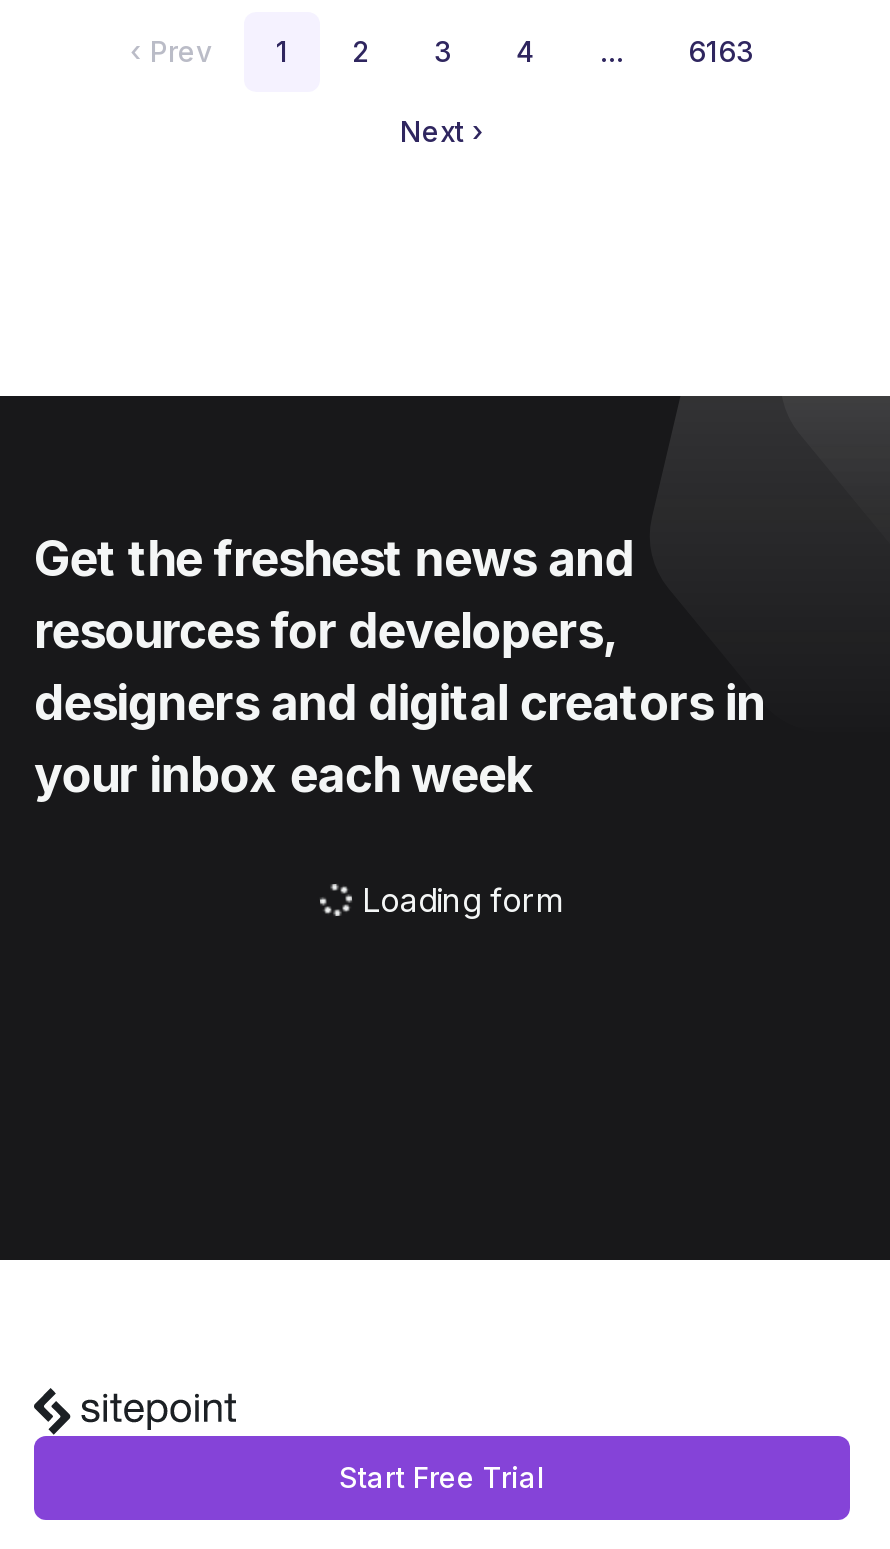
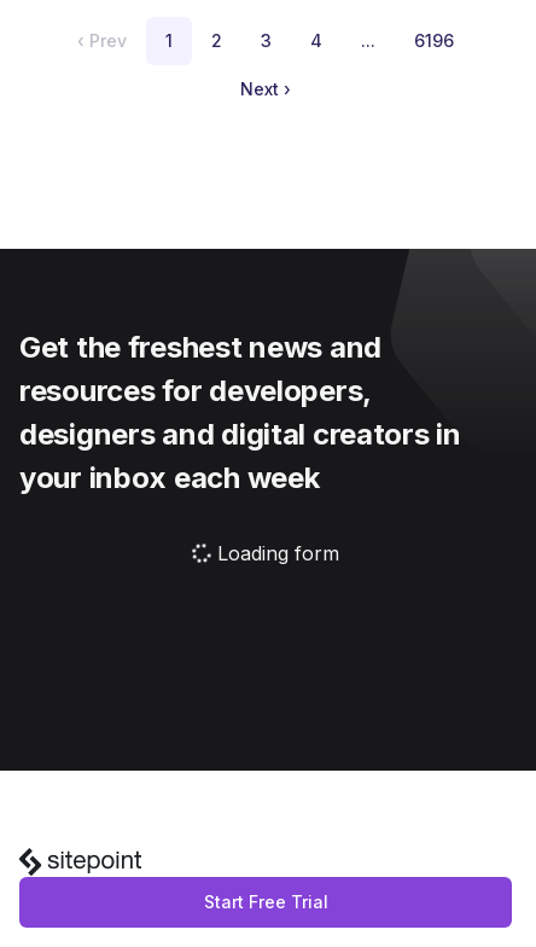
- 6163
+ 6196
